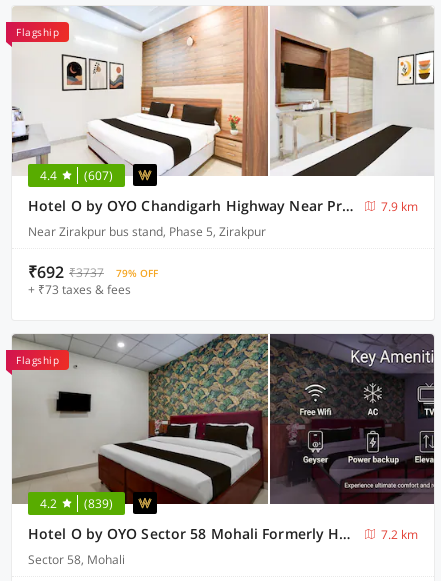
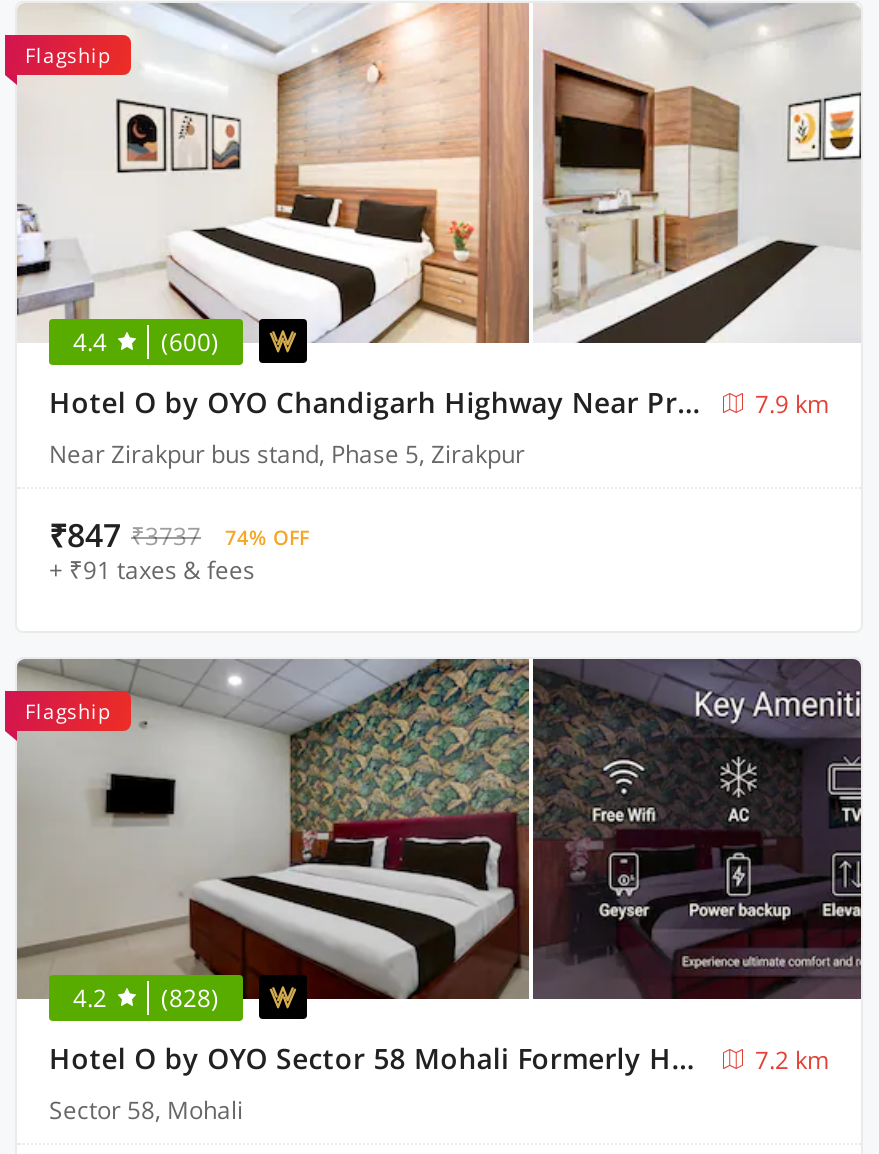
- 4.4 (607)
+ 4.4 (600)

- ₹692 ₹3737
+ ₹847 ₹3737

- 79% OFF
+ 74% OFF

- + ₹73 taxes & fees
+ + ₹91 taxes & fees

- 4.2 (839)
+ 4.2 (828)
